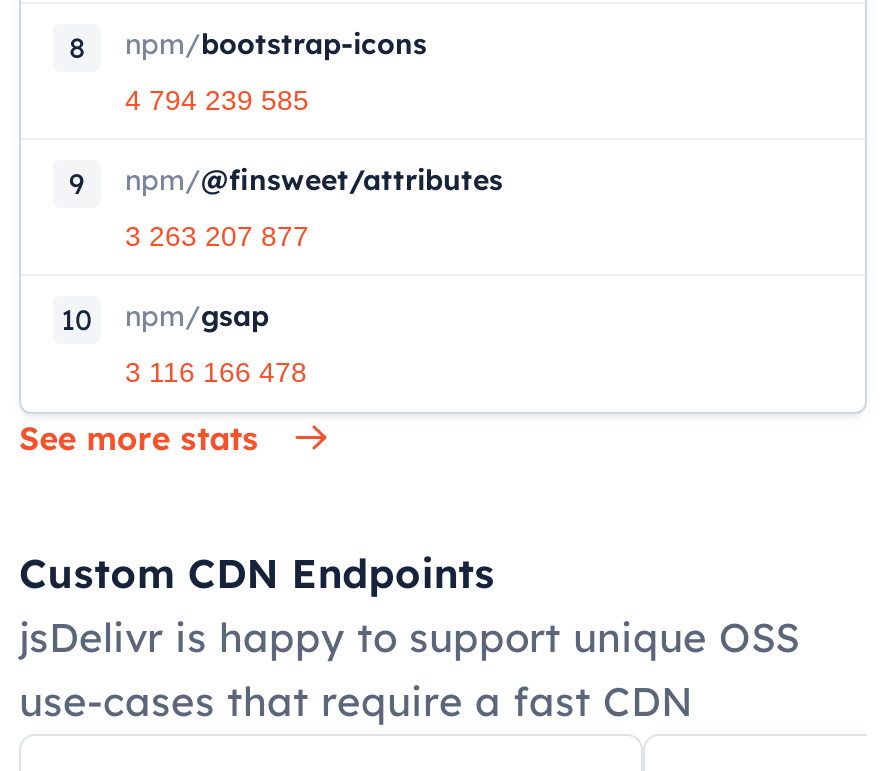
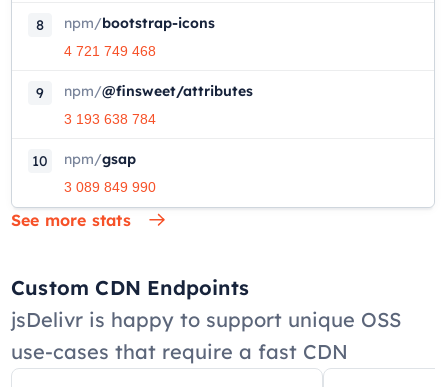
- 4 794 239 585
+ 4 721 749 468

- 3 263 207 877
+ 3 193 638 784

- 3 116 166 478
+ 3 089 849 990
